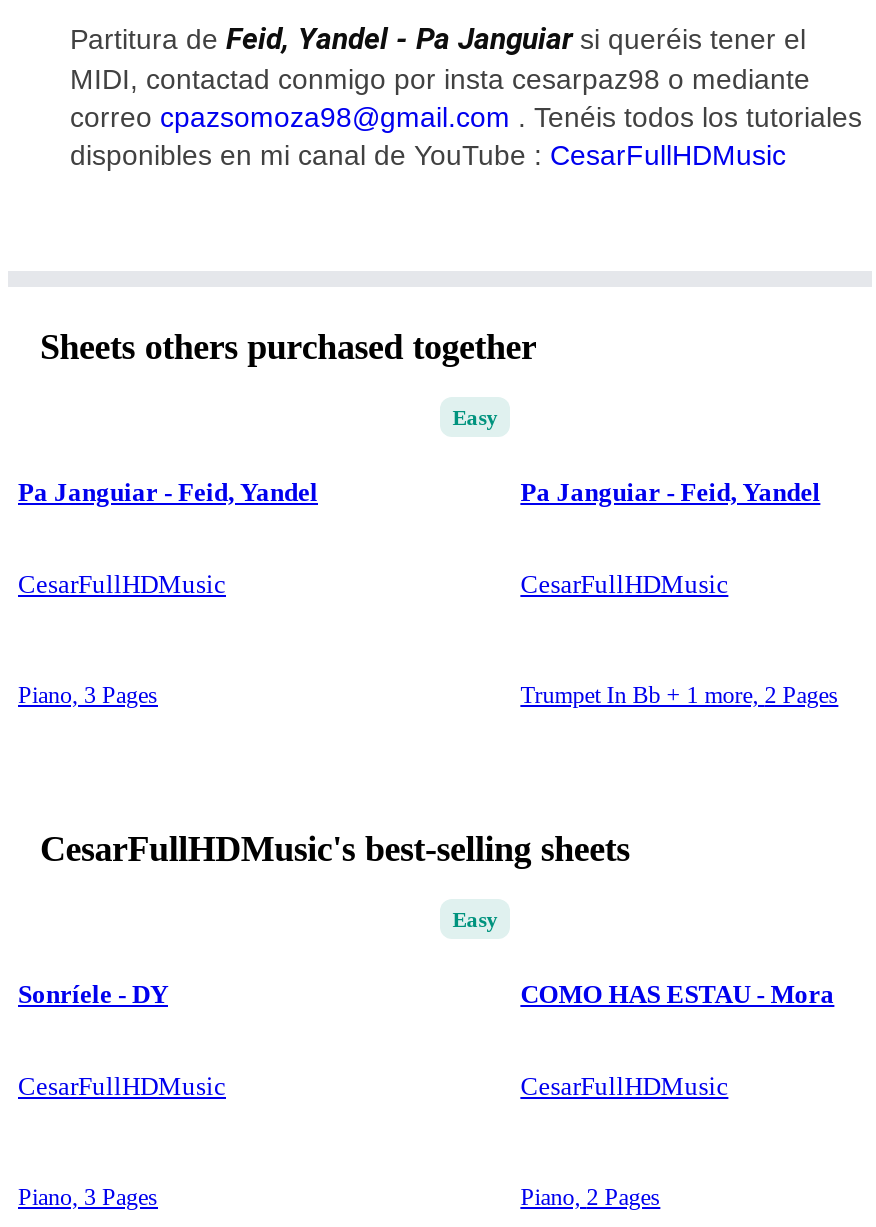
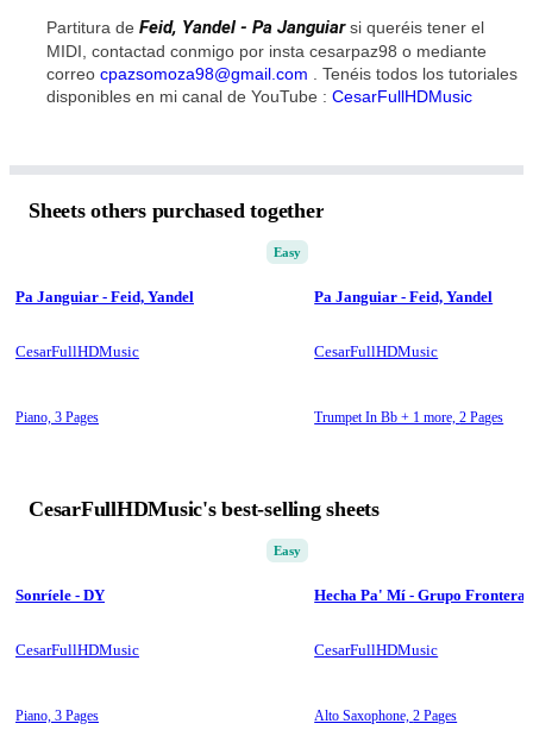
- COMO HAS ESTAU - Mora
+ Hecha Pa' Mí - Grupo Frontera

- Piano, 2 Pages
+ Alto Saxophone, 2 Pages
